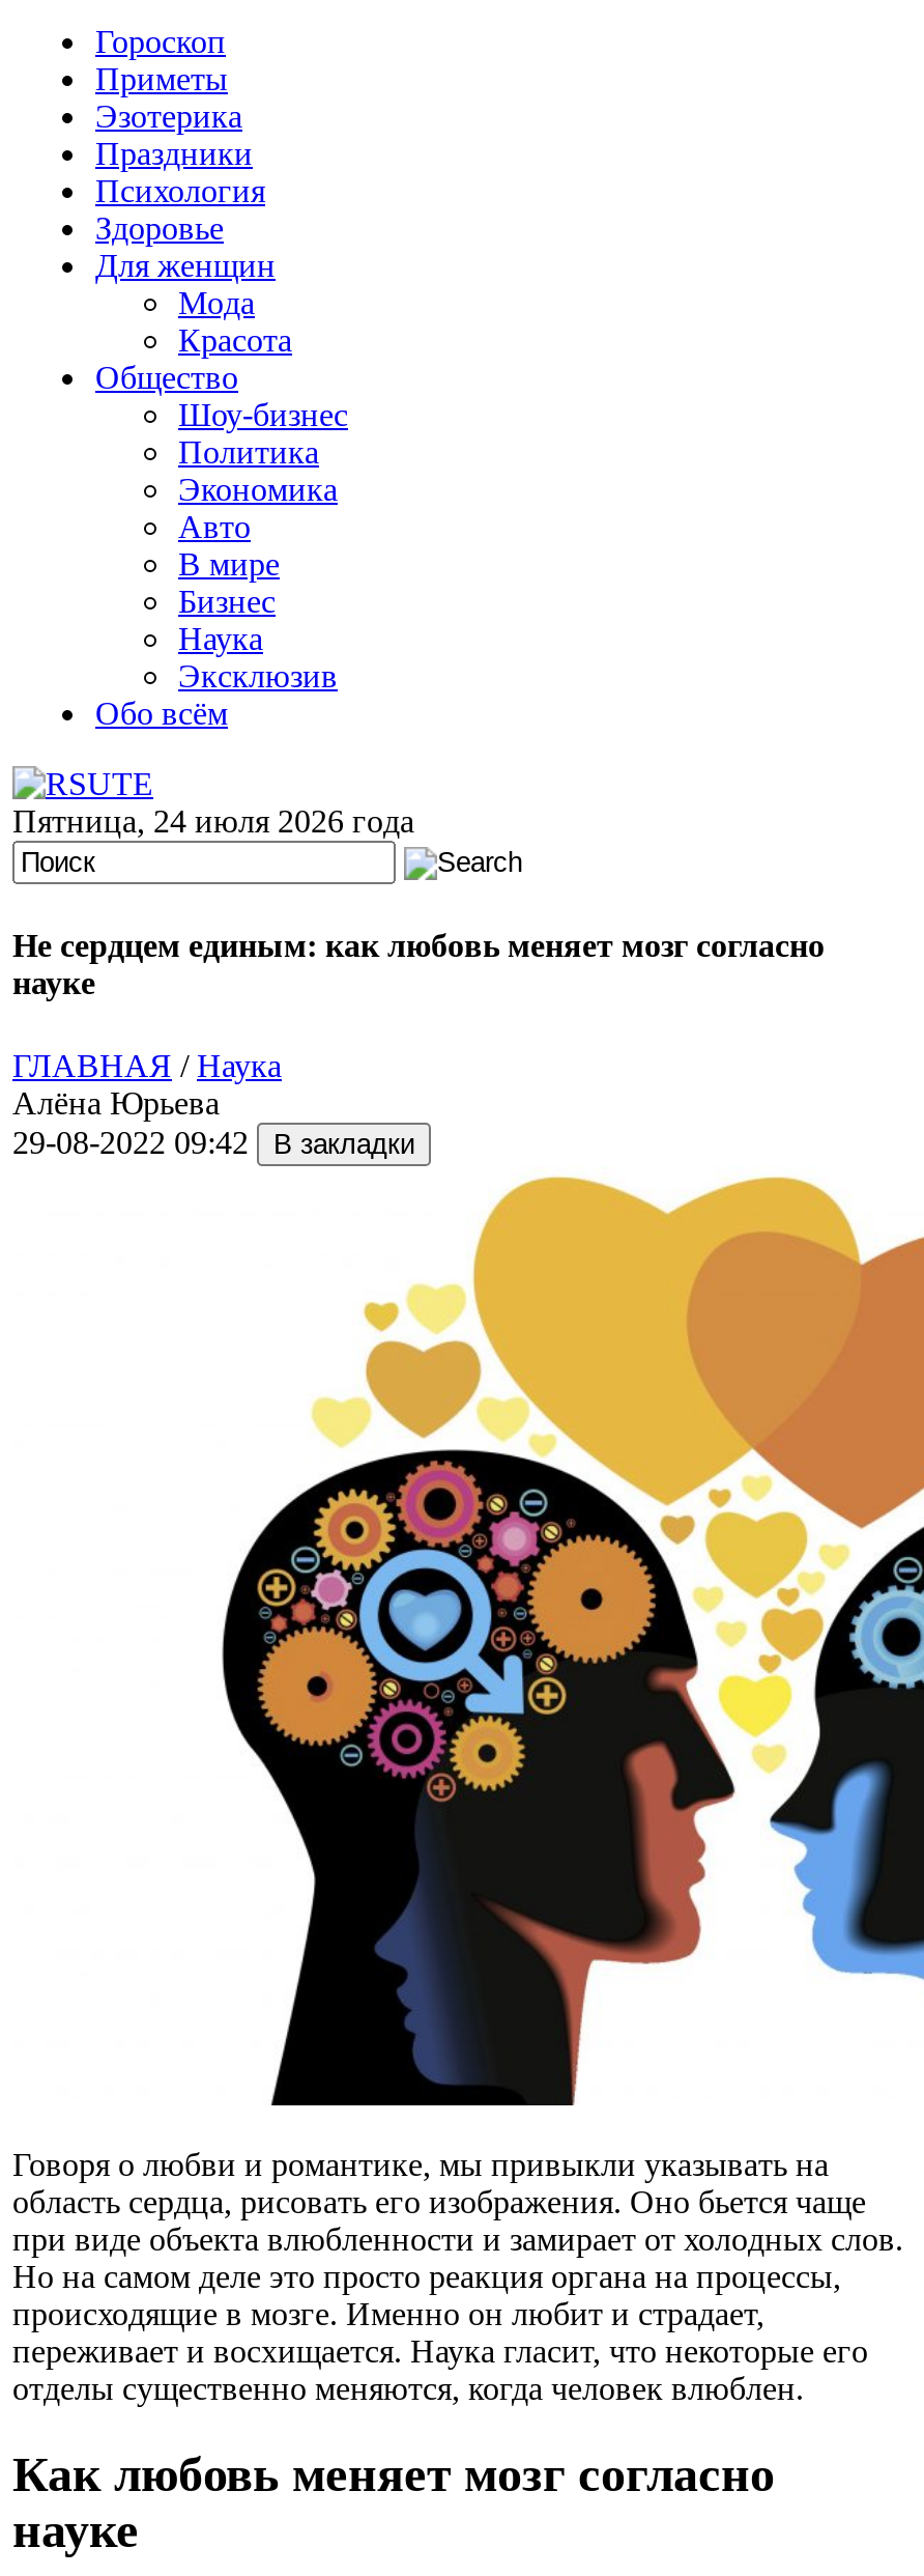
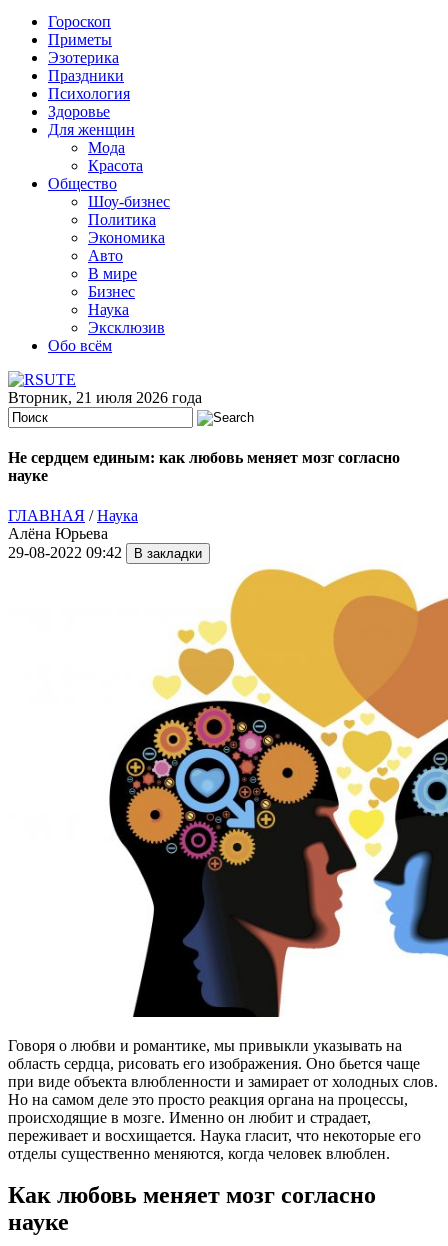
- Пятница, 24 июля 2026 года
+ Вторник, 21 июля 2026 года
